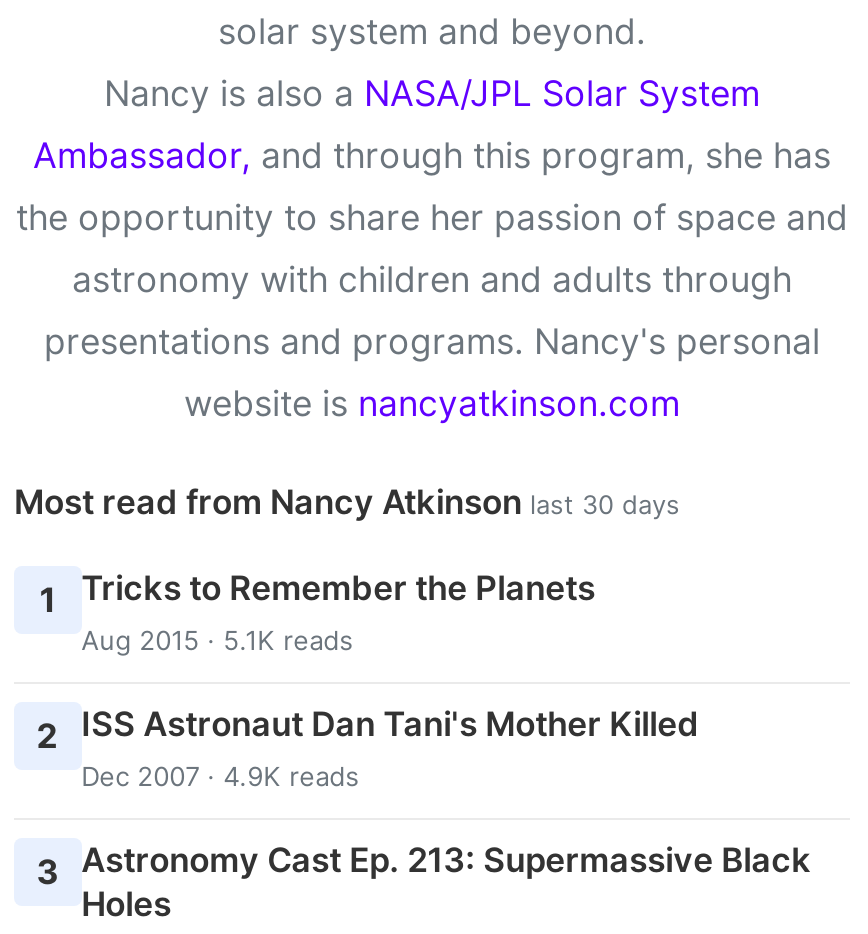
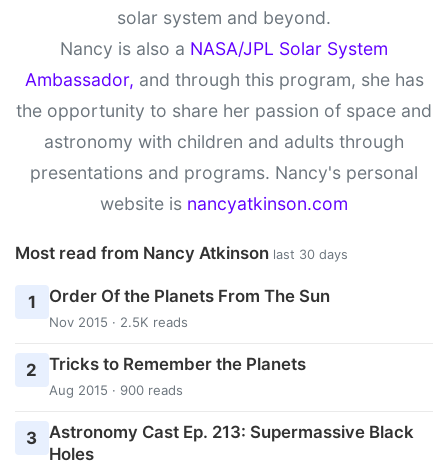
- Tricks to Remember the Planets
- Aug 2015 · 5.1K reads
+ Order Of the Planets From The Sun
+ Nov 2015 · 2.5K reads

- 2 ISS Astronaut Dan Tani's Mother Killed
- Dec 2007 · 4.9K reads
+ 2 Tricks to Remember the Planets
+ Aug 2015 · 900 reads
